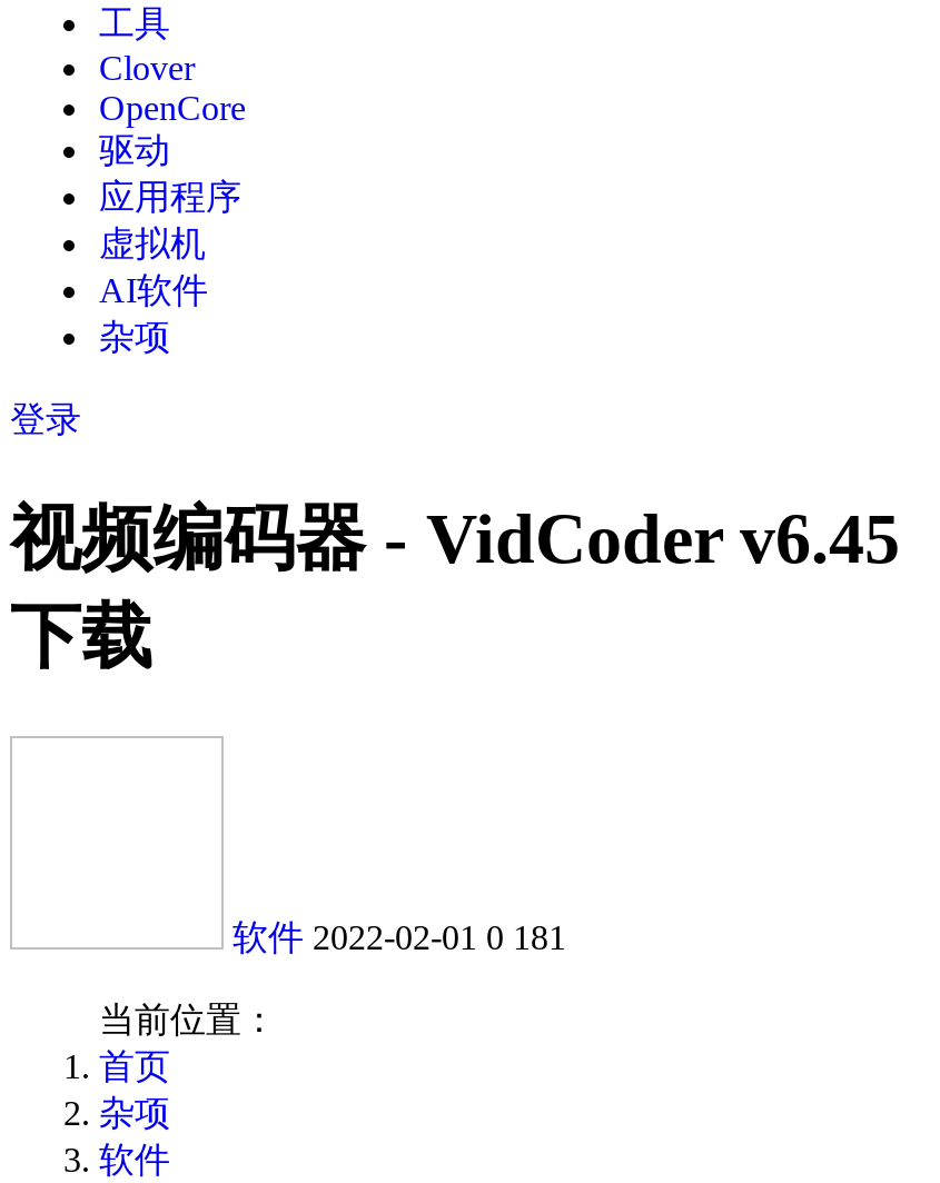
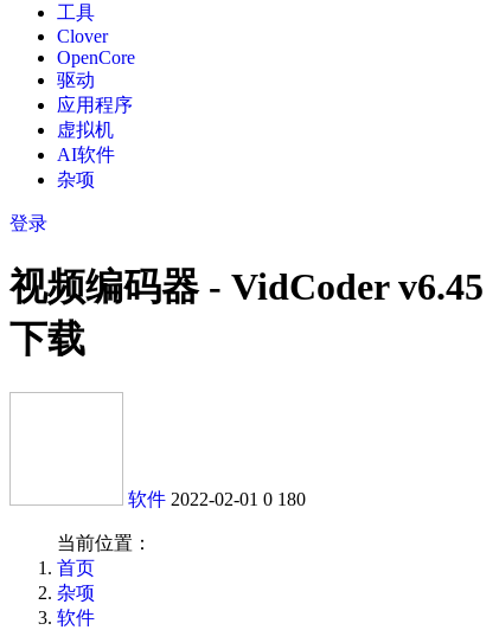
- 软件 2022-02-01 0 181
+ 软件 2022-02-01 0 180
